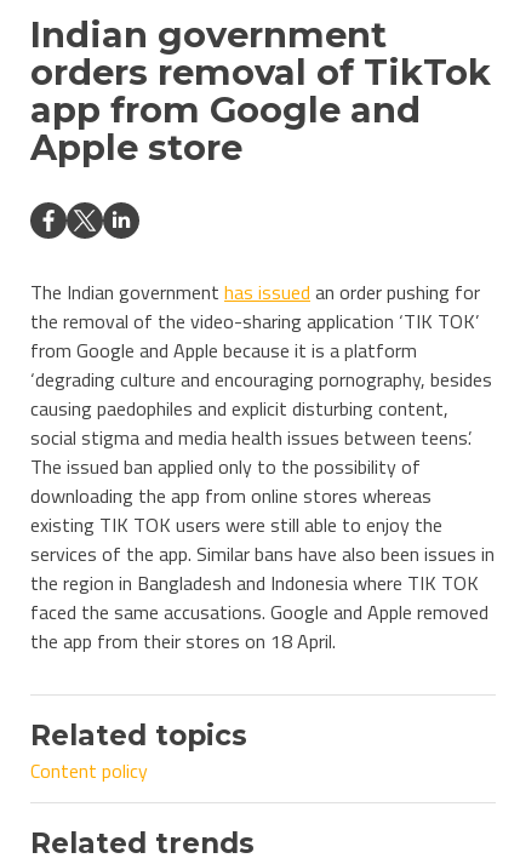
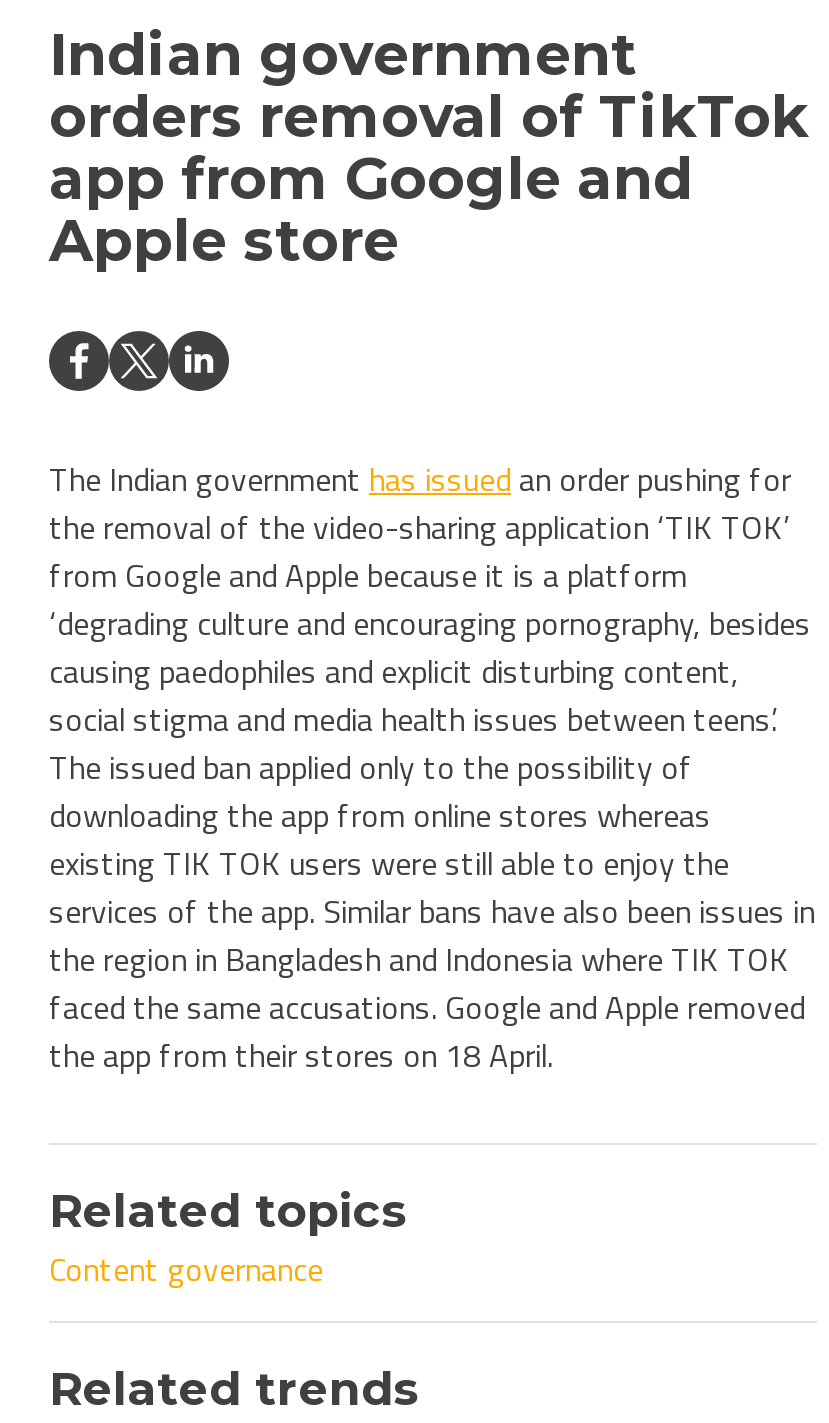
- Content policy
+ Content governance
